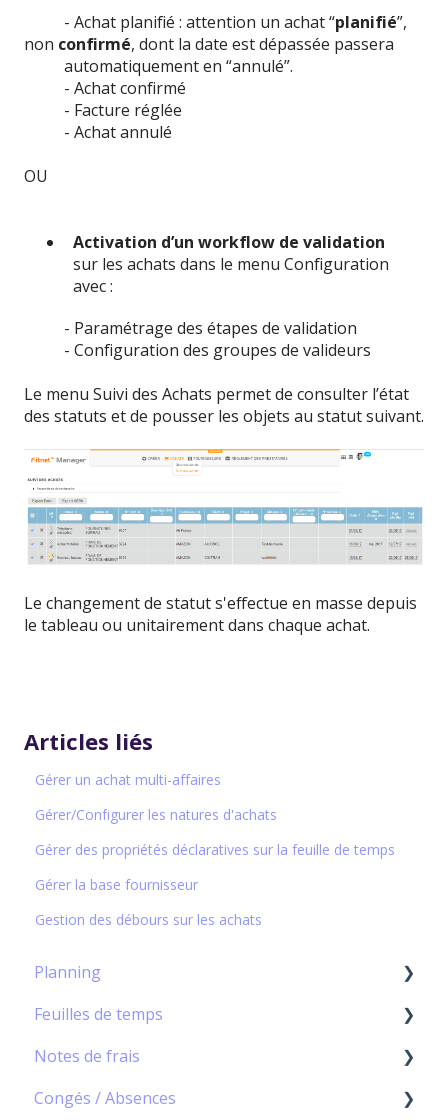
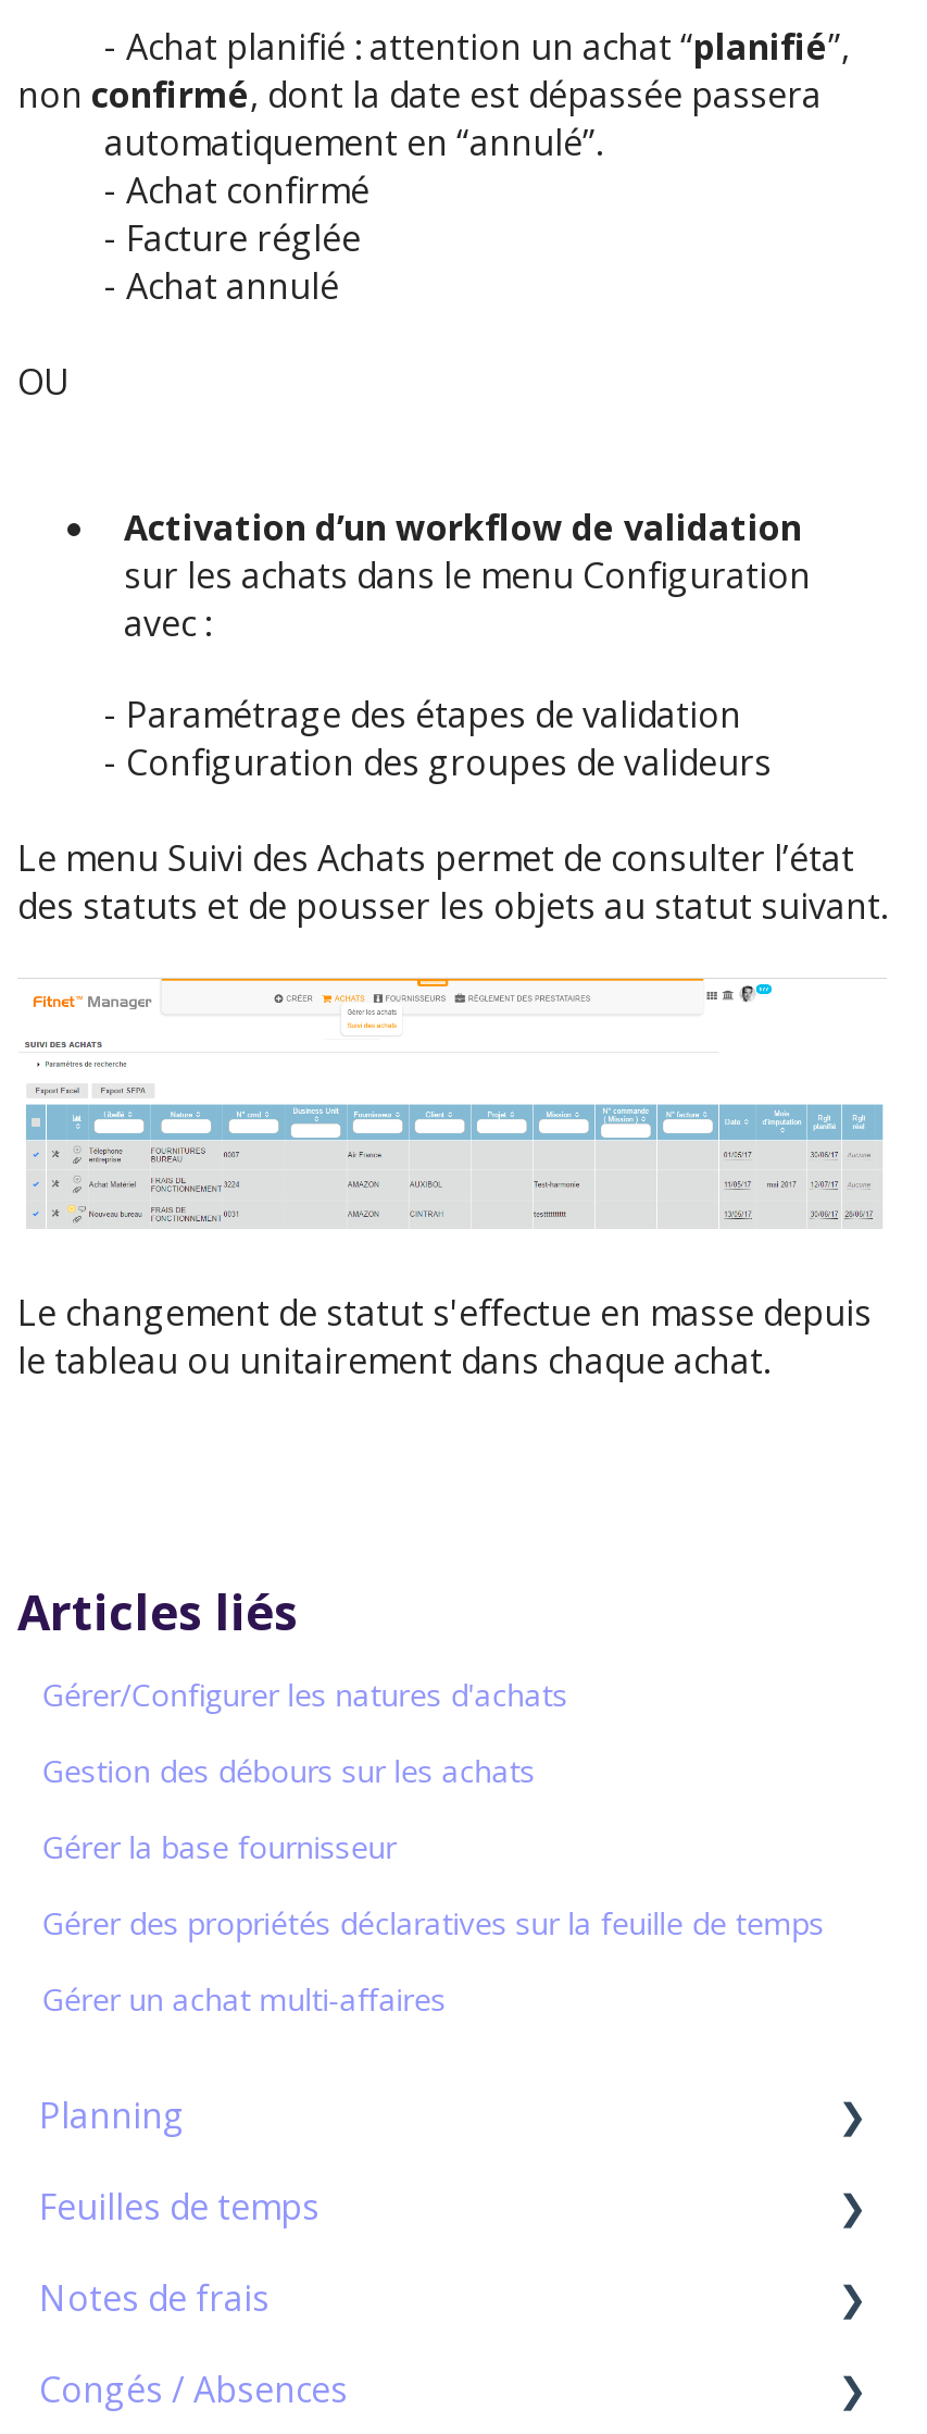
moved down: Gérer un achat multi-affaires

moved up: Gérer/Configurer les natures d'achats | Gérer des propriétés déclaratives sur la feuille de temps | Gérer la base fournisseur | Gestion des débours sur les achats
